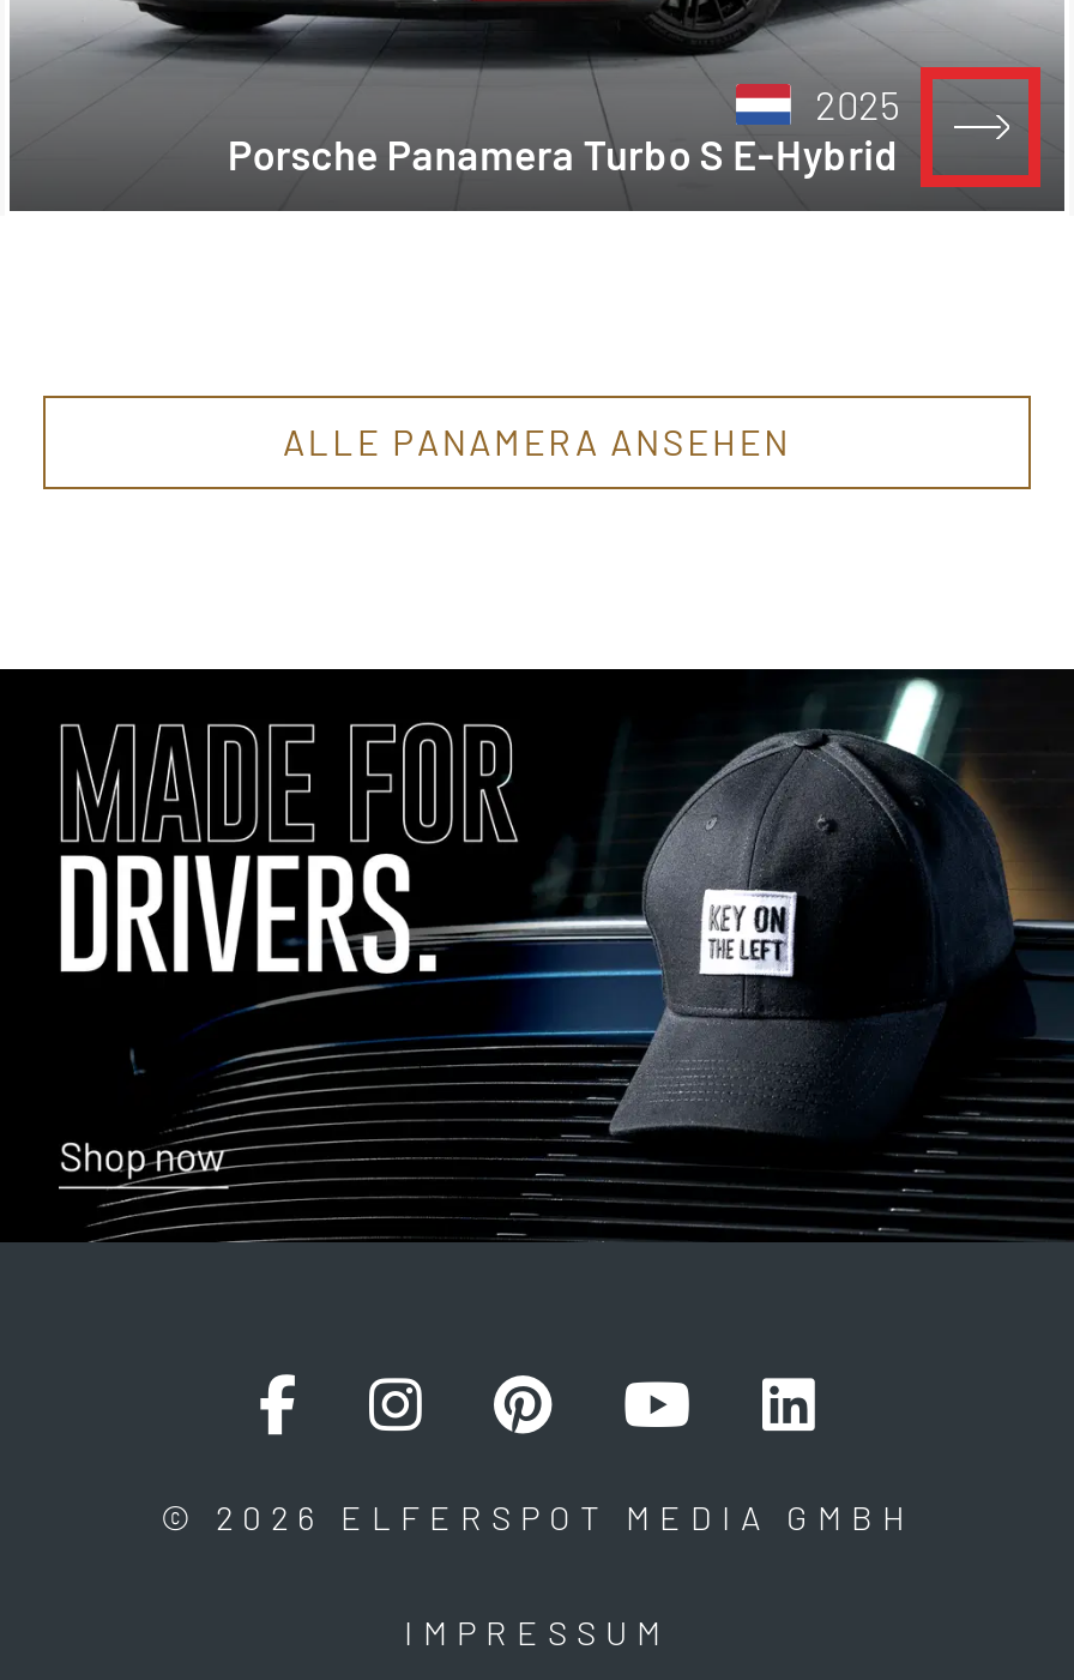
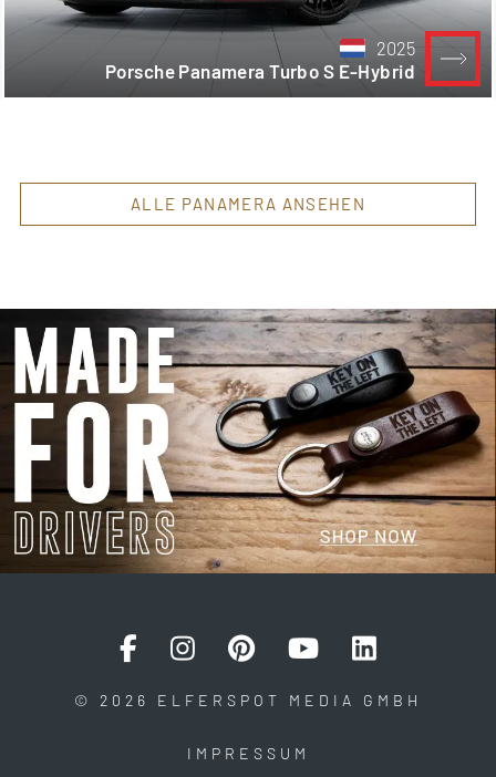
- [image]
+ [image]
